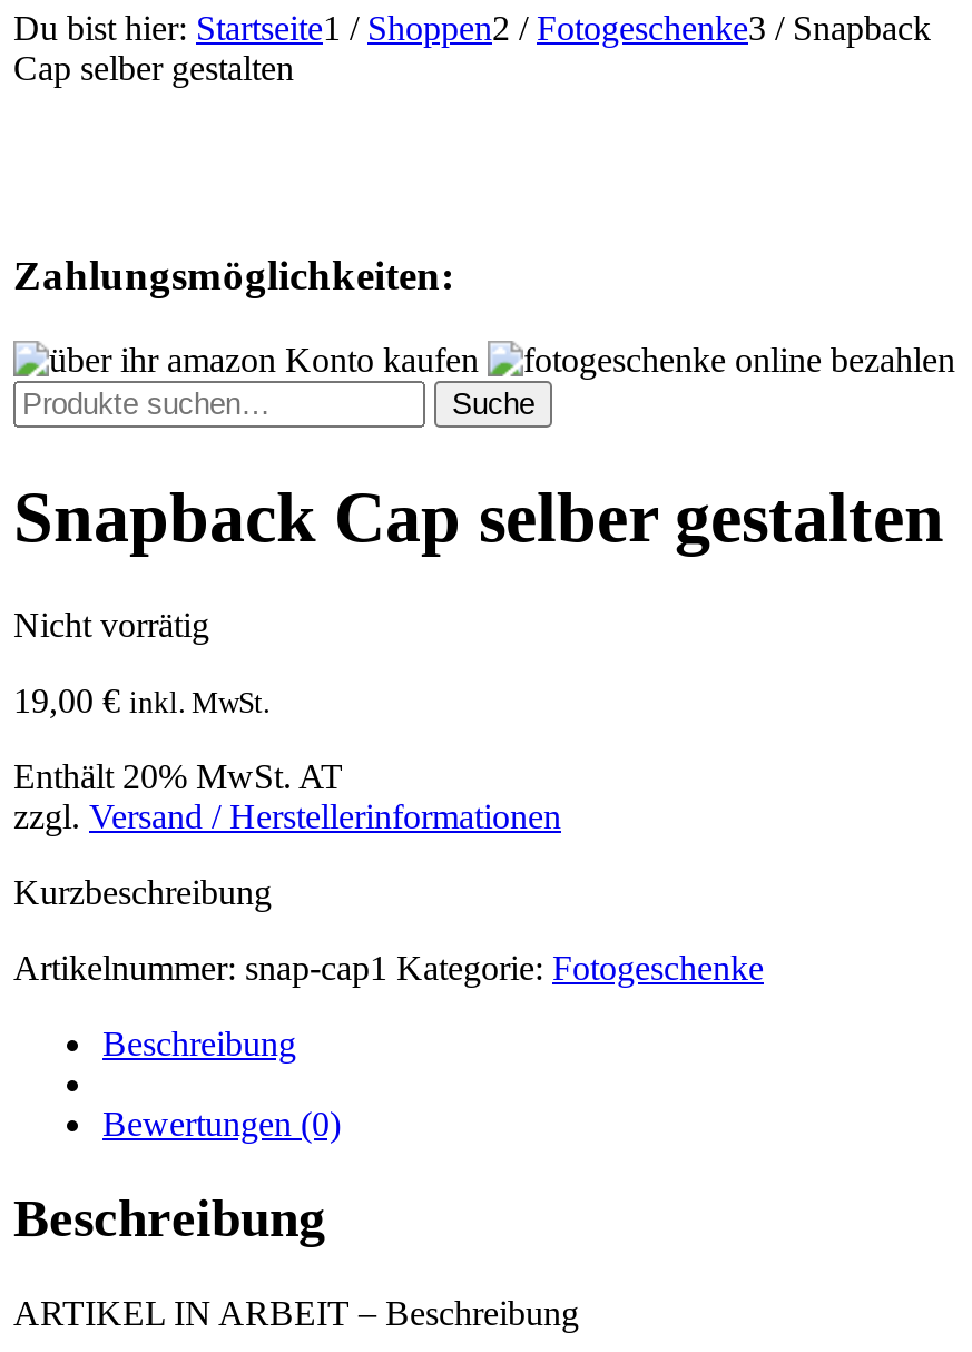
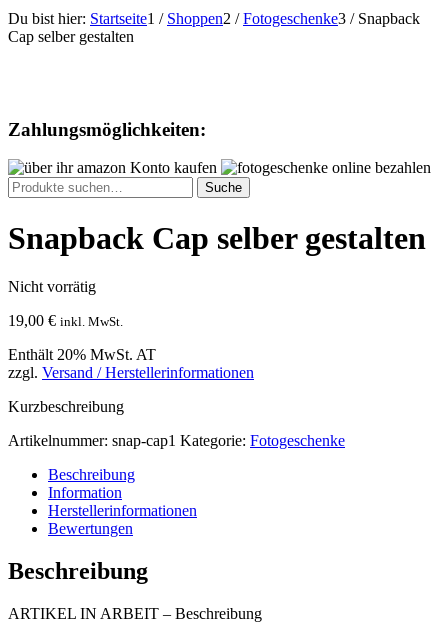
- Bewertungen (0)
+ Information
+ Herstellerinformationen
+ Bewertungen
